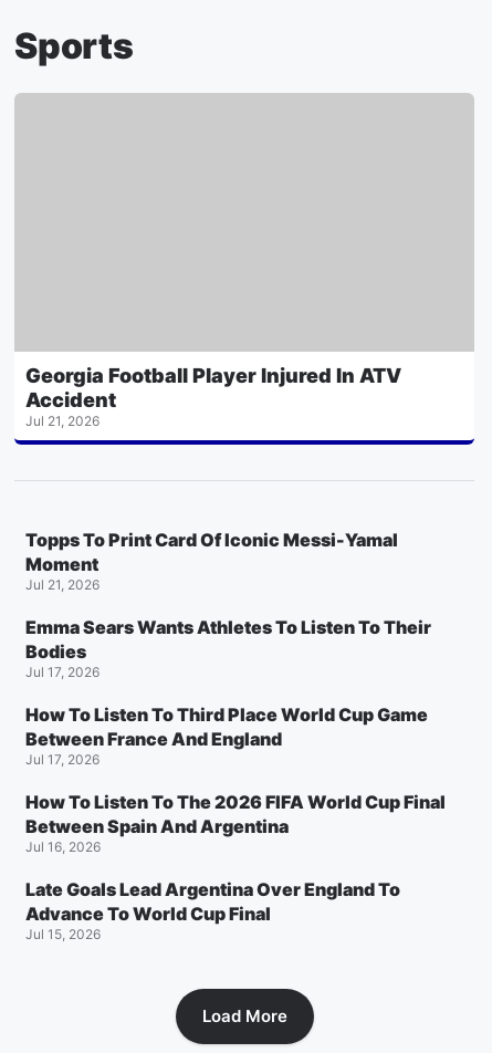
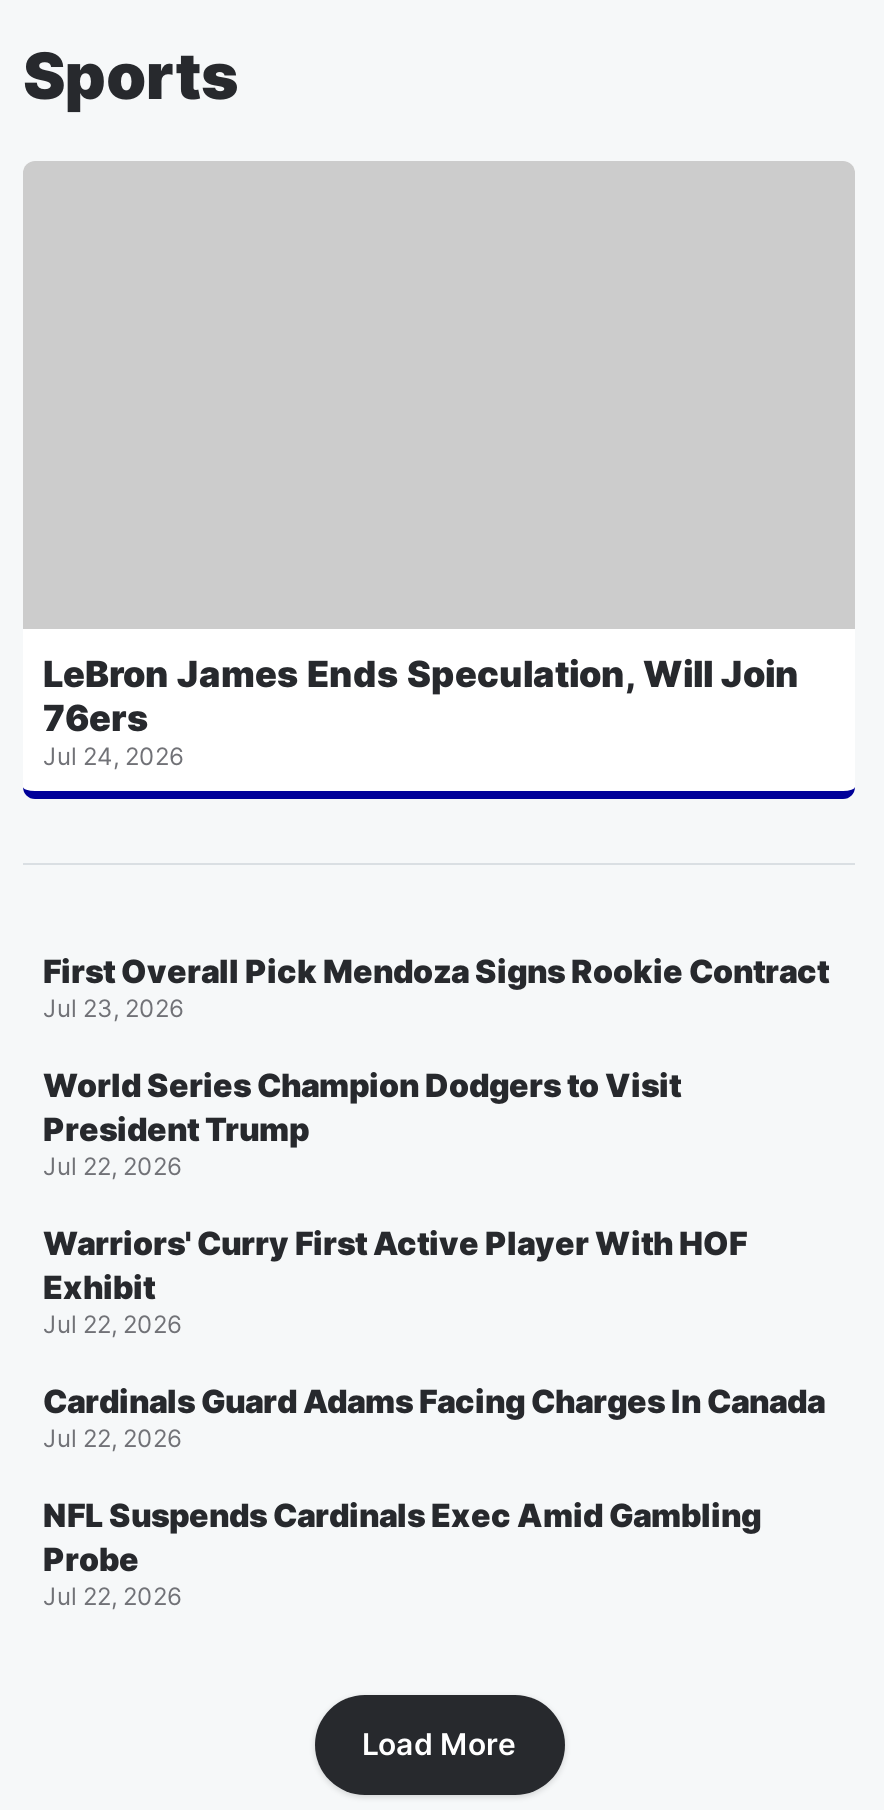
- Georgia Football Player Injured In ATV
- Accident
- Jul 21, 2026
+ LeBron James Ends Speculation, Will Join
+ 76ers
+ Jul 24, 2026

- Topps To Print Card Of Iconic Messi-Yamal
- Moment
- Jul 21, 2026
+ First Overall Pick Mendoza Signs Rookie Contract
+ Jul 23, 2026

- Emma Sears Wants Athletes To Listen To Their
- Bodies
- Jul 17, 2026
+ World Series Champion Dodgers to Visit
+ President Trump
+ Jul 22, 2026

- How To Listen To Third Place World Cup Game
- Between France And England
- Jul 17, 2026
+ Warriors' Curry First Active Player With HOF
+ Exhibit
+ Jul 22, 2026

- How To Listen To The 2026 FIFA World Cup Final
- Between Spain And Argentina
- Jul 16, 2026
+ Cardinals Guard Adams Facing Charges In Canada
+ Jul 22, 2026

- Late Goals Lead Argentina Over England To
- Advance To World Cup Final
- Jul 15, 2026
+ NFL Suspends Cardinals Exec Amid Gambling
+ Probe
+ Jul 22, 2026
